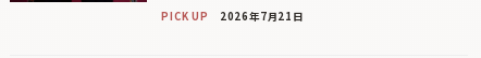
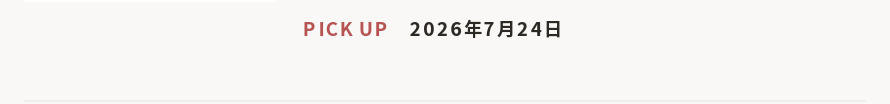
- PICK UP 2026年7月21日
+ PICK UP 2026年7月24日
